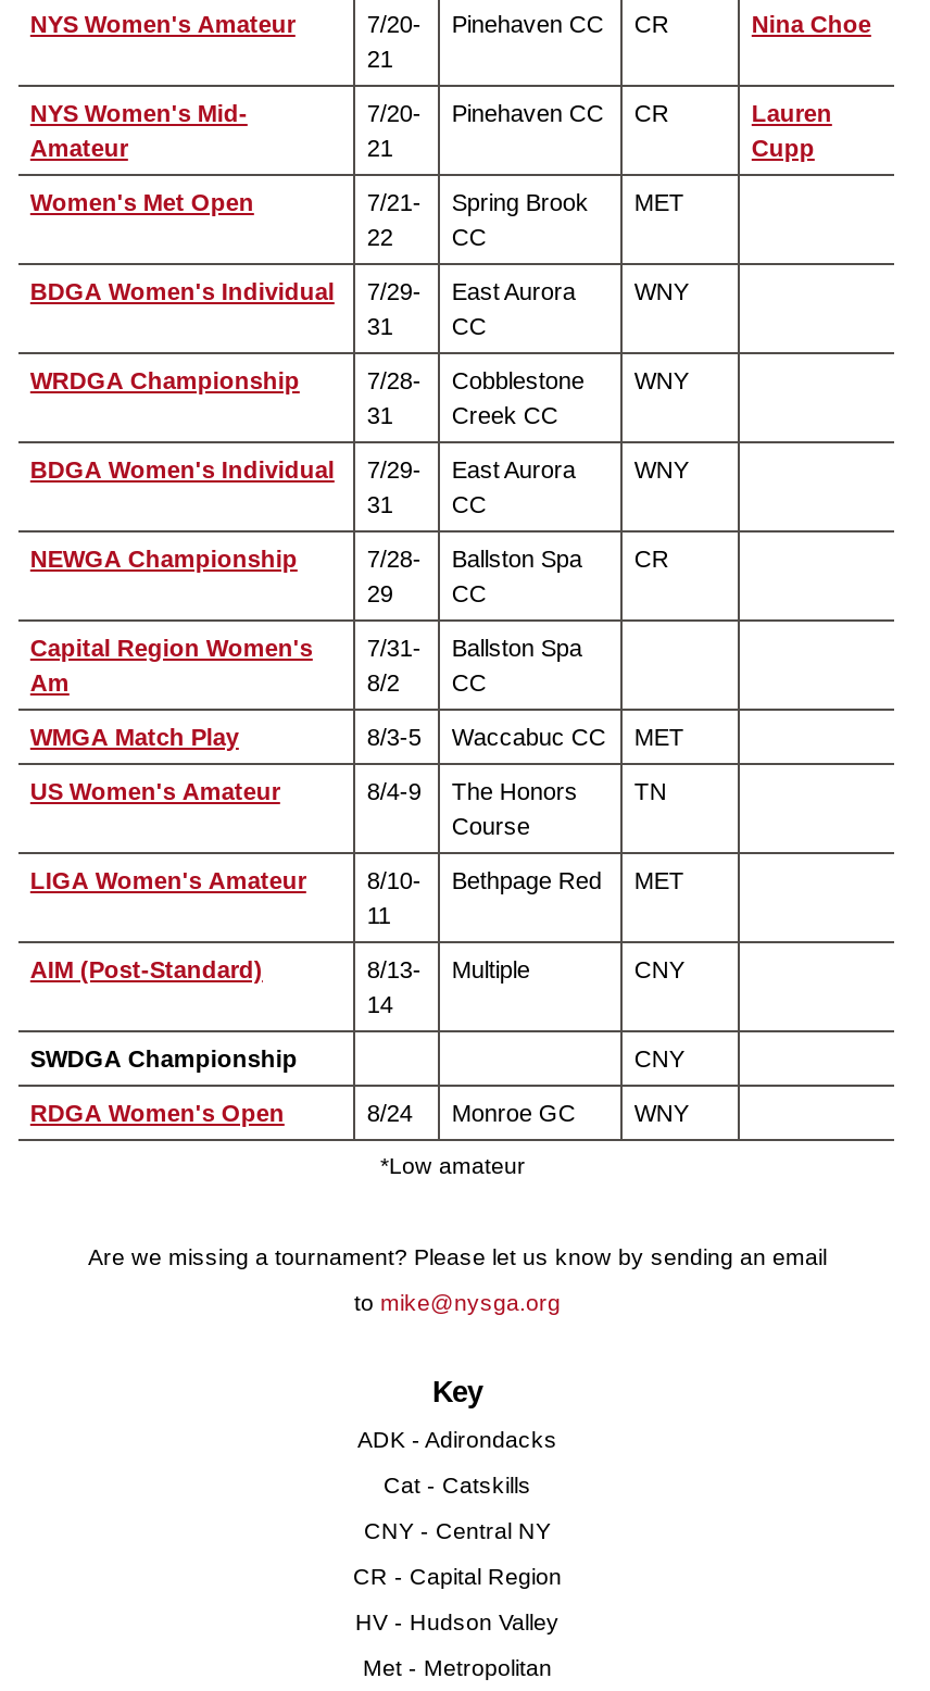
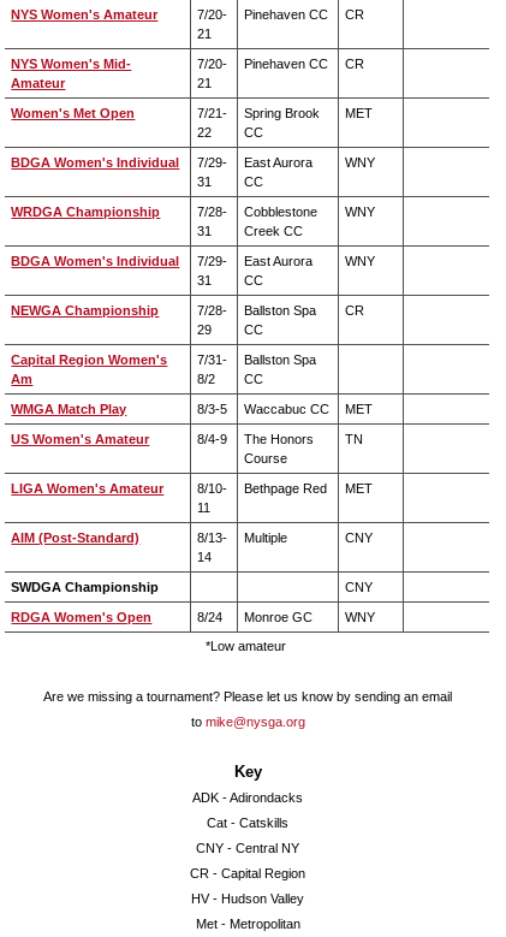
- Nina Choe

- Lauren
- Cupp
